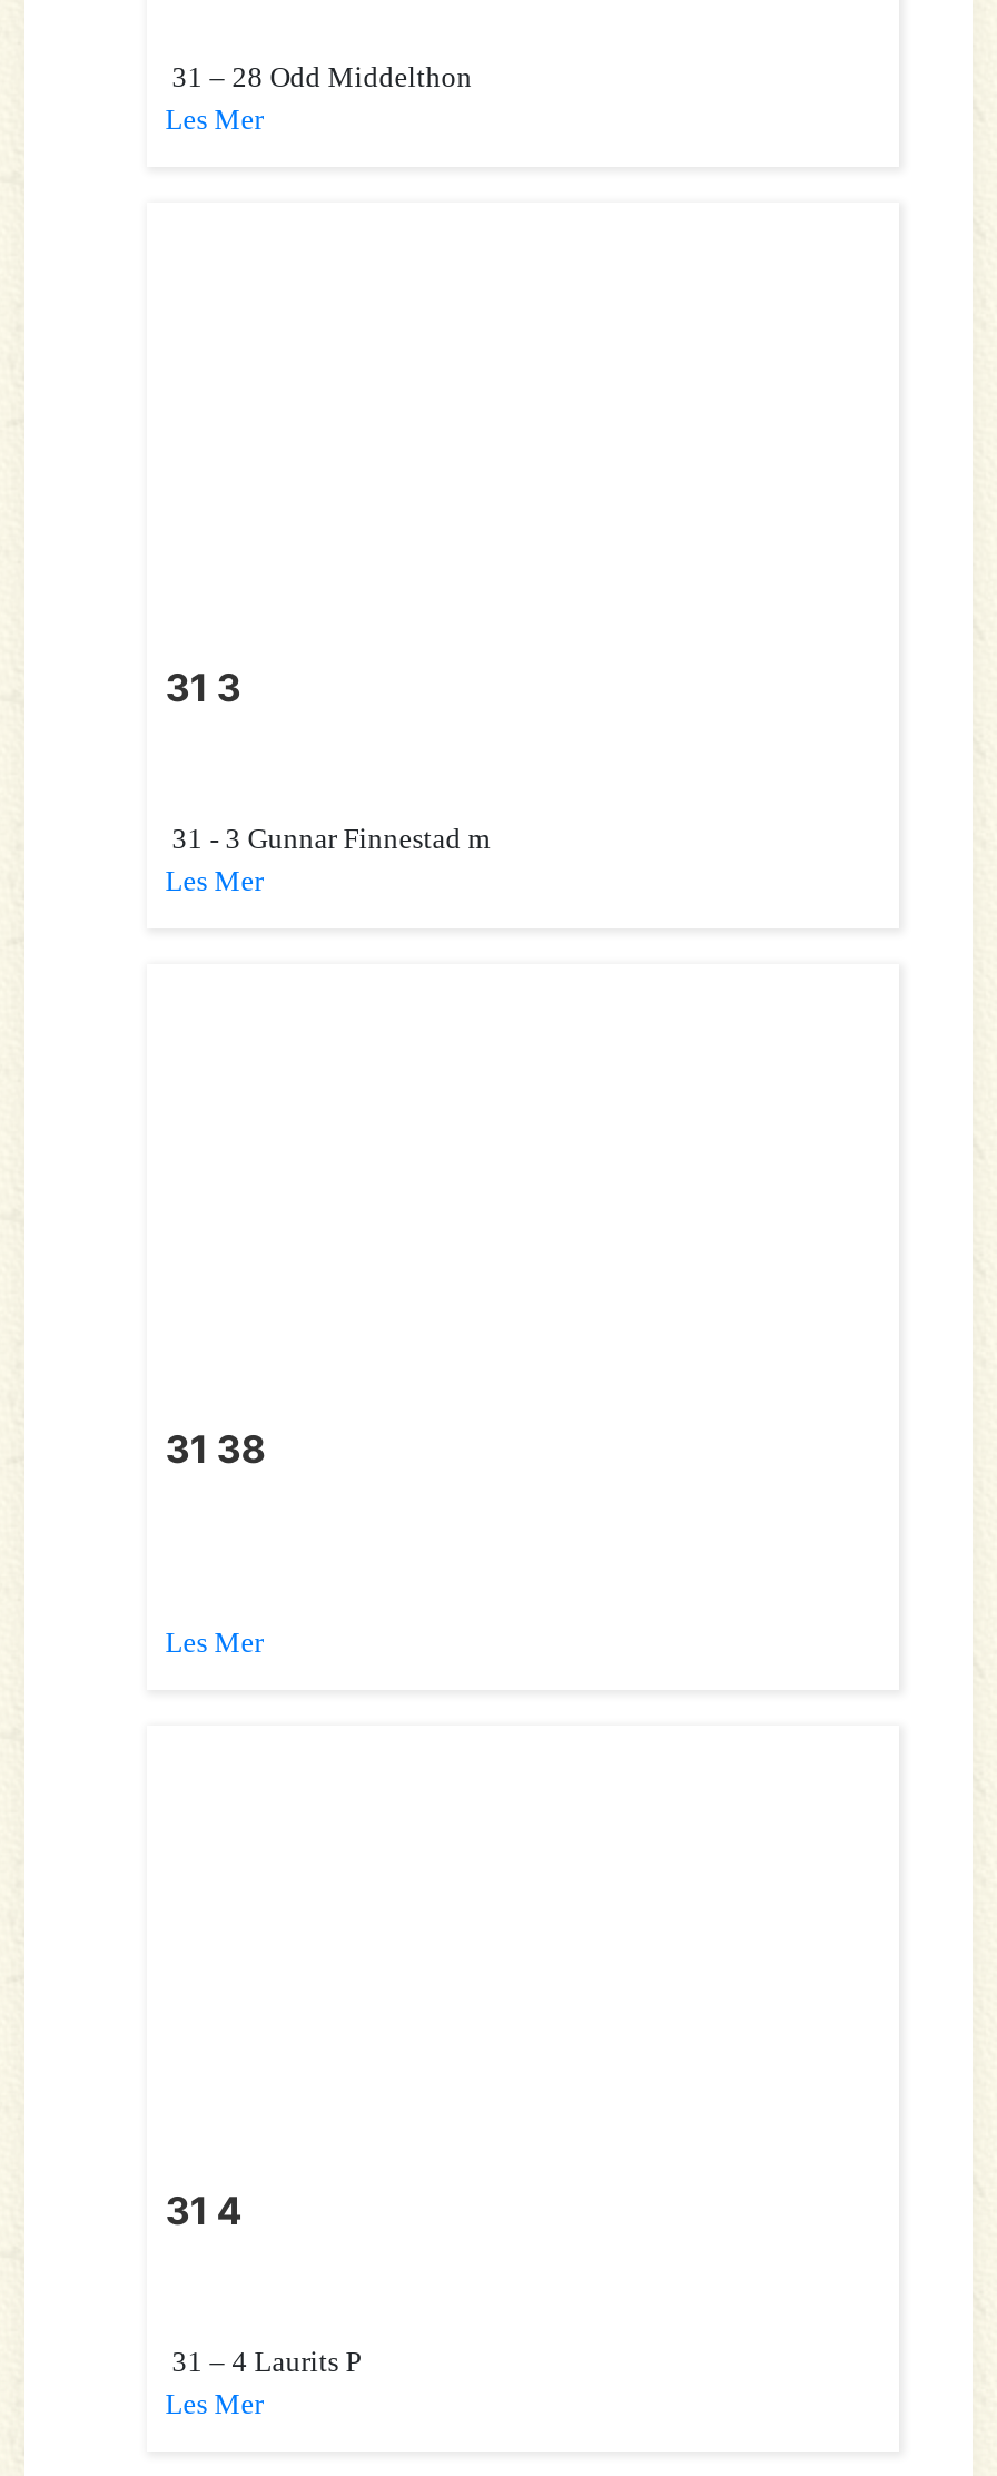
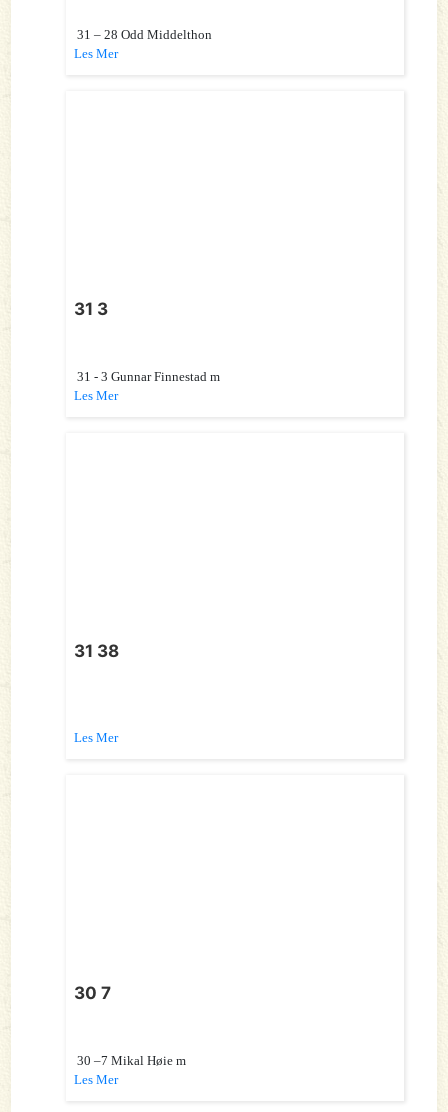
- 31 4
+ 30 7

- 31 – 4 Laurits P
+ 30 –7 Mikal Høie m
